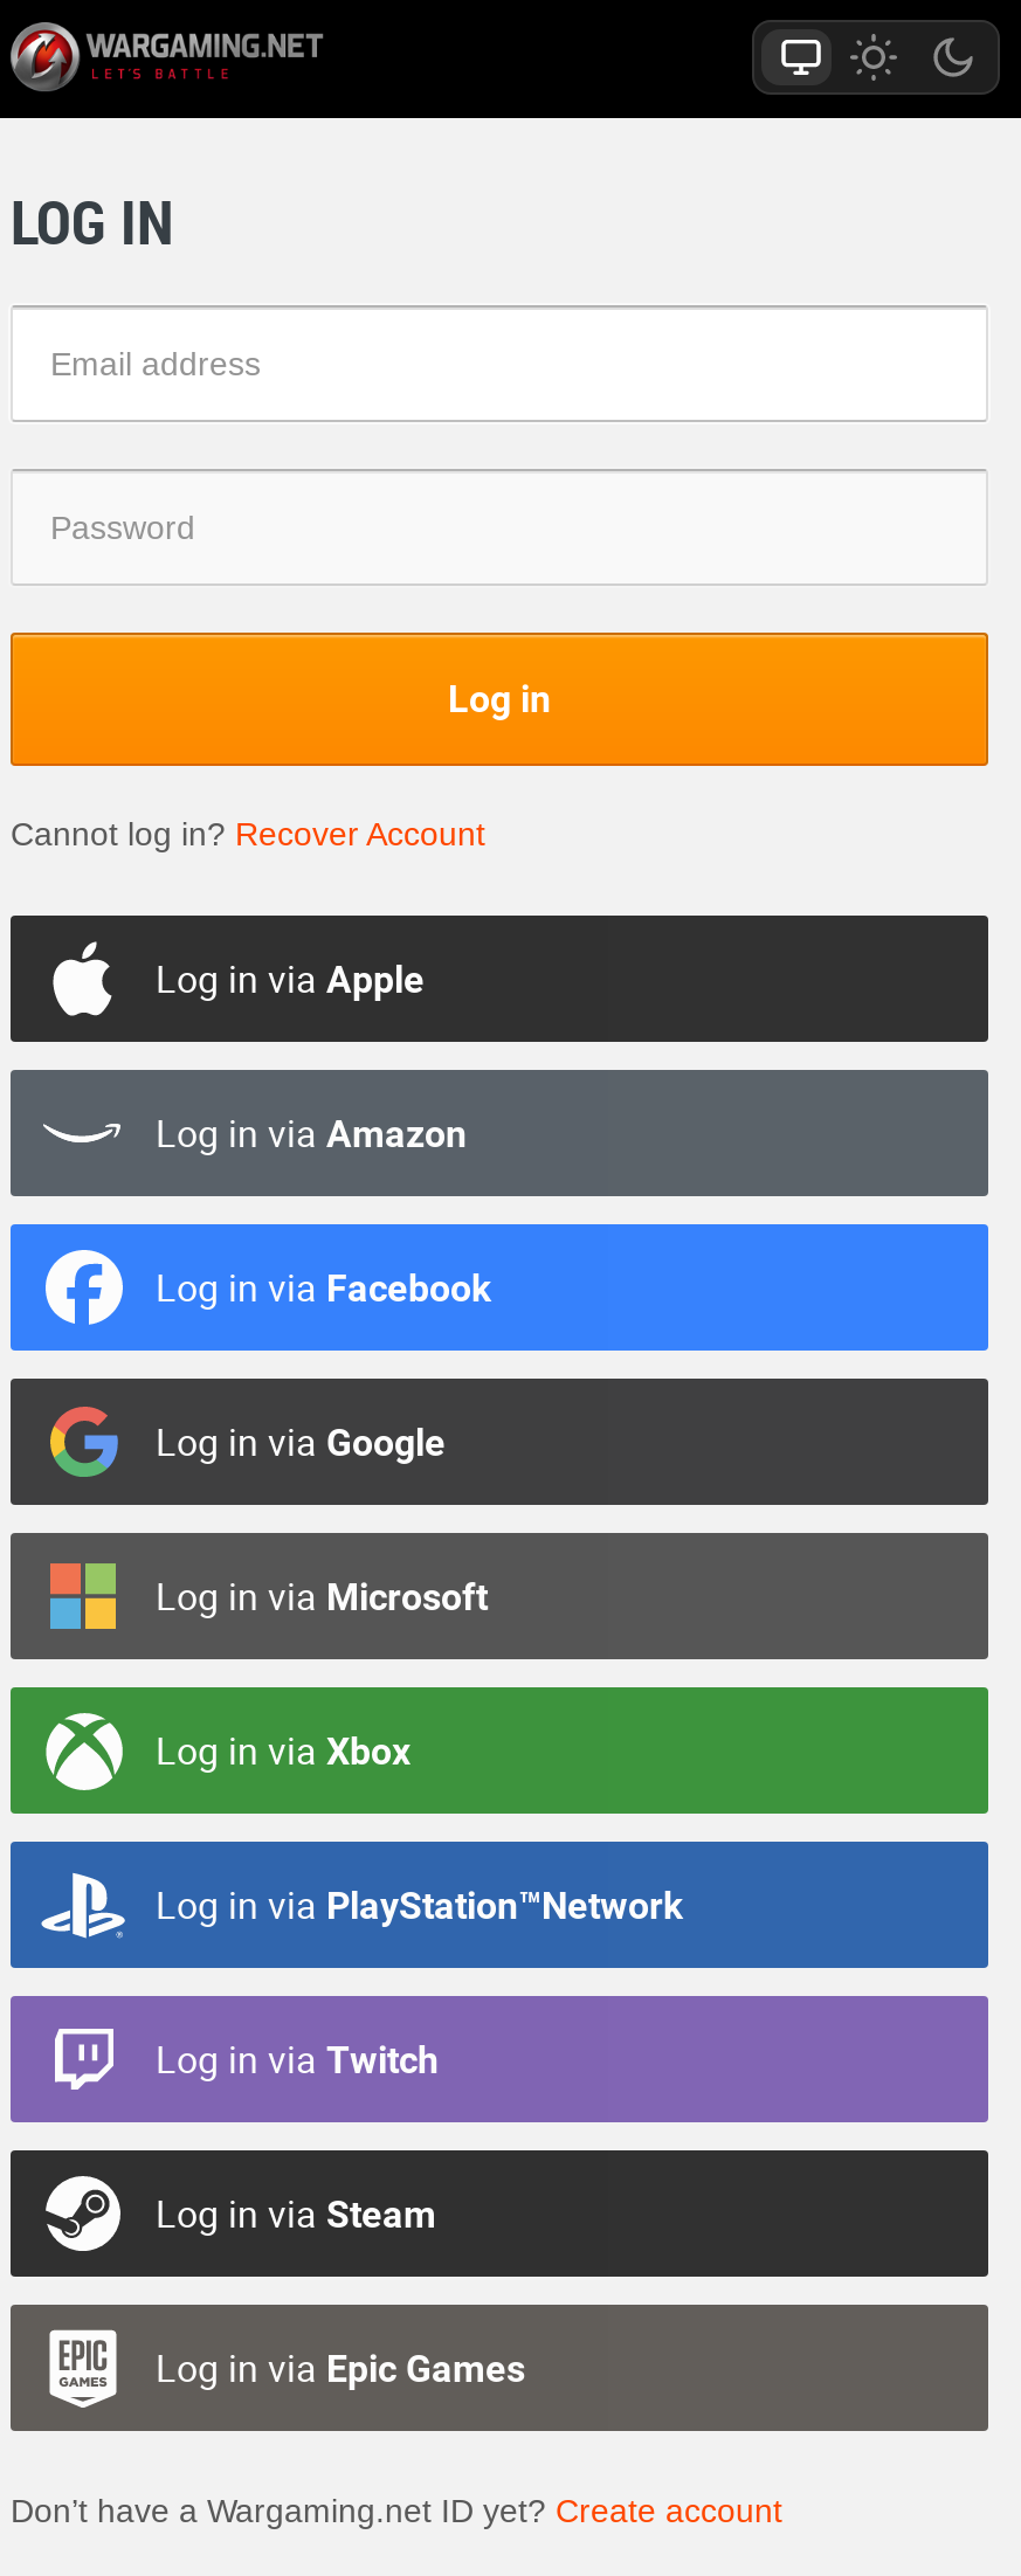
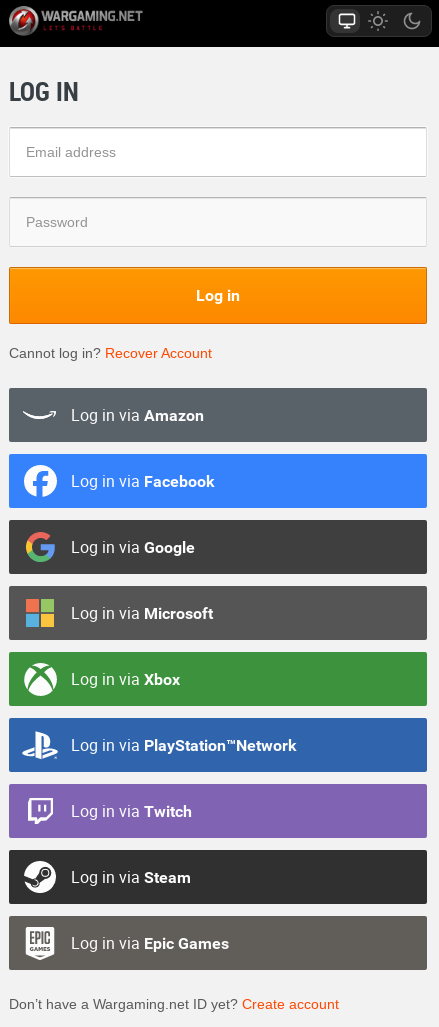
- Log in via Apple
